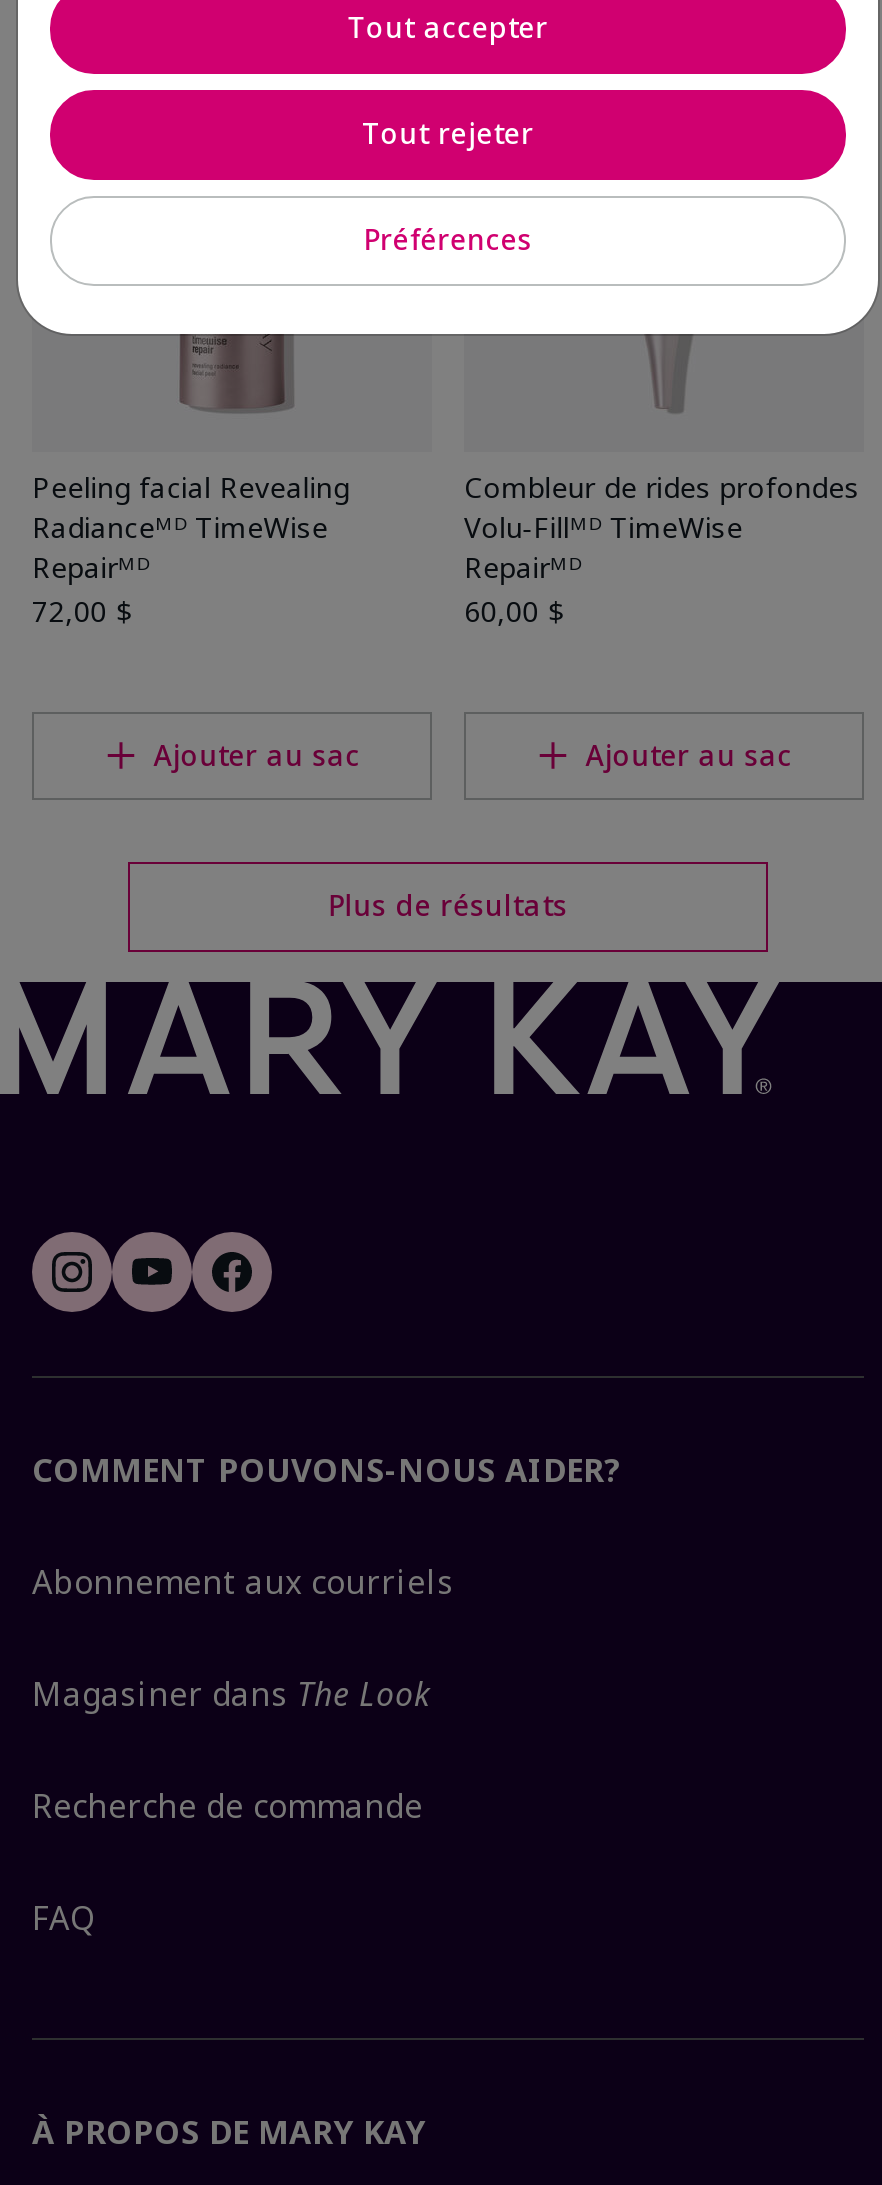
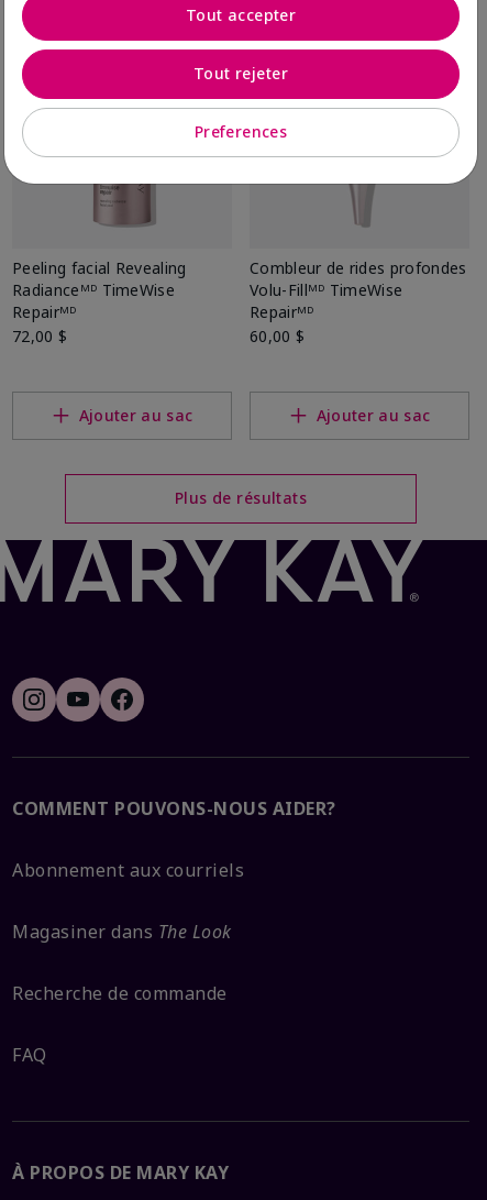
- Préférences
+ Preferences
